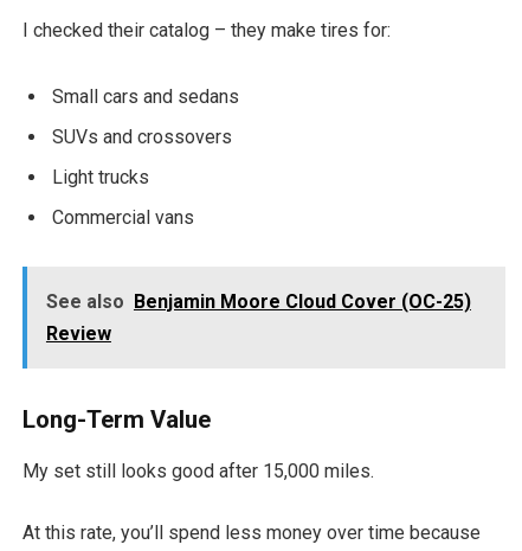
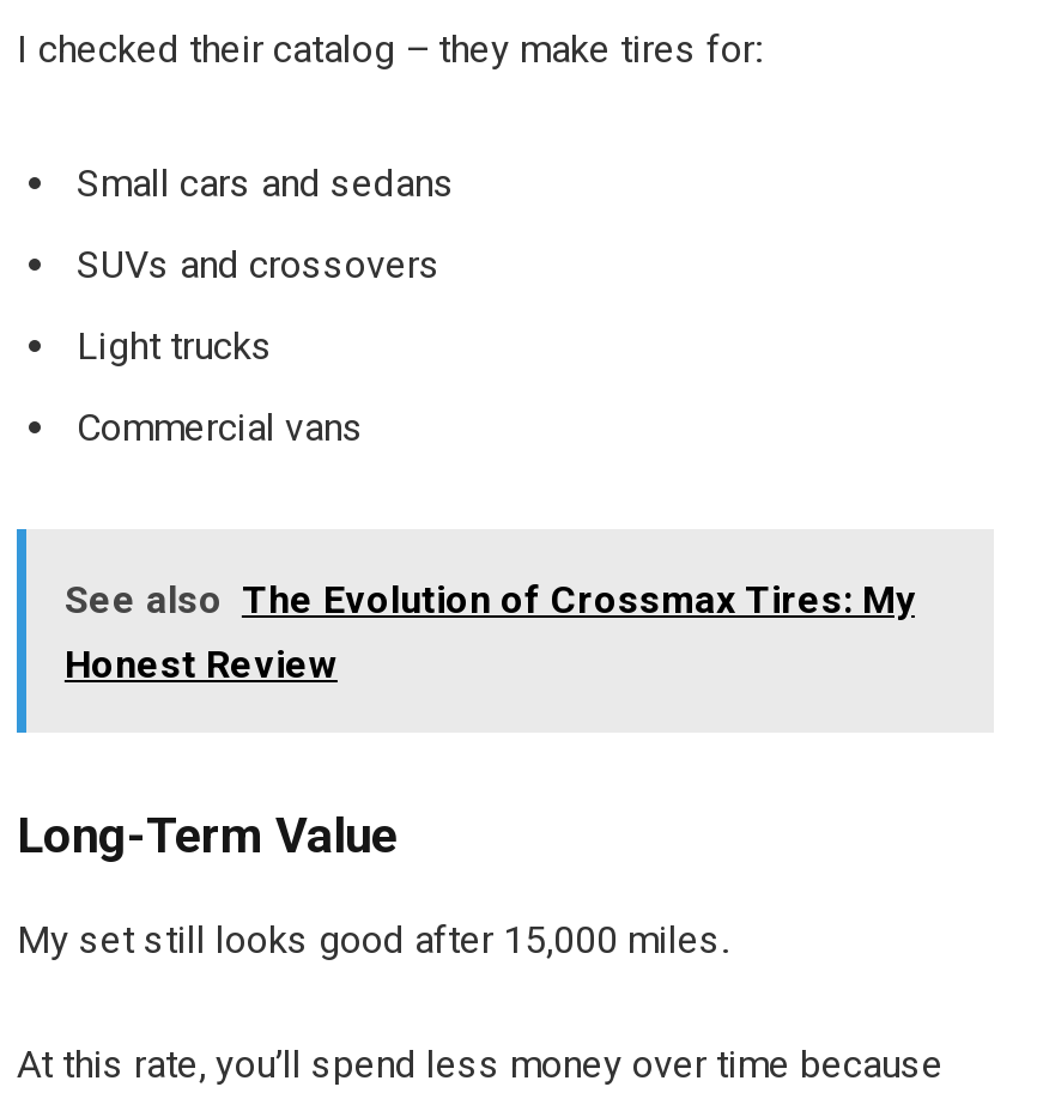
- See also Benjamin Moore Cloud Cover (OC-25)
- Review
+ See also The Evolution of Crossmax Tires: My
+ Honest Review
